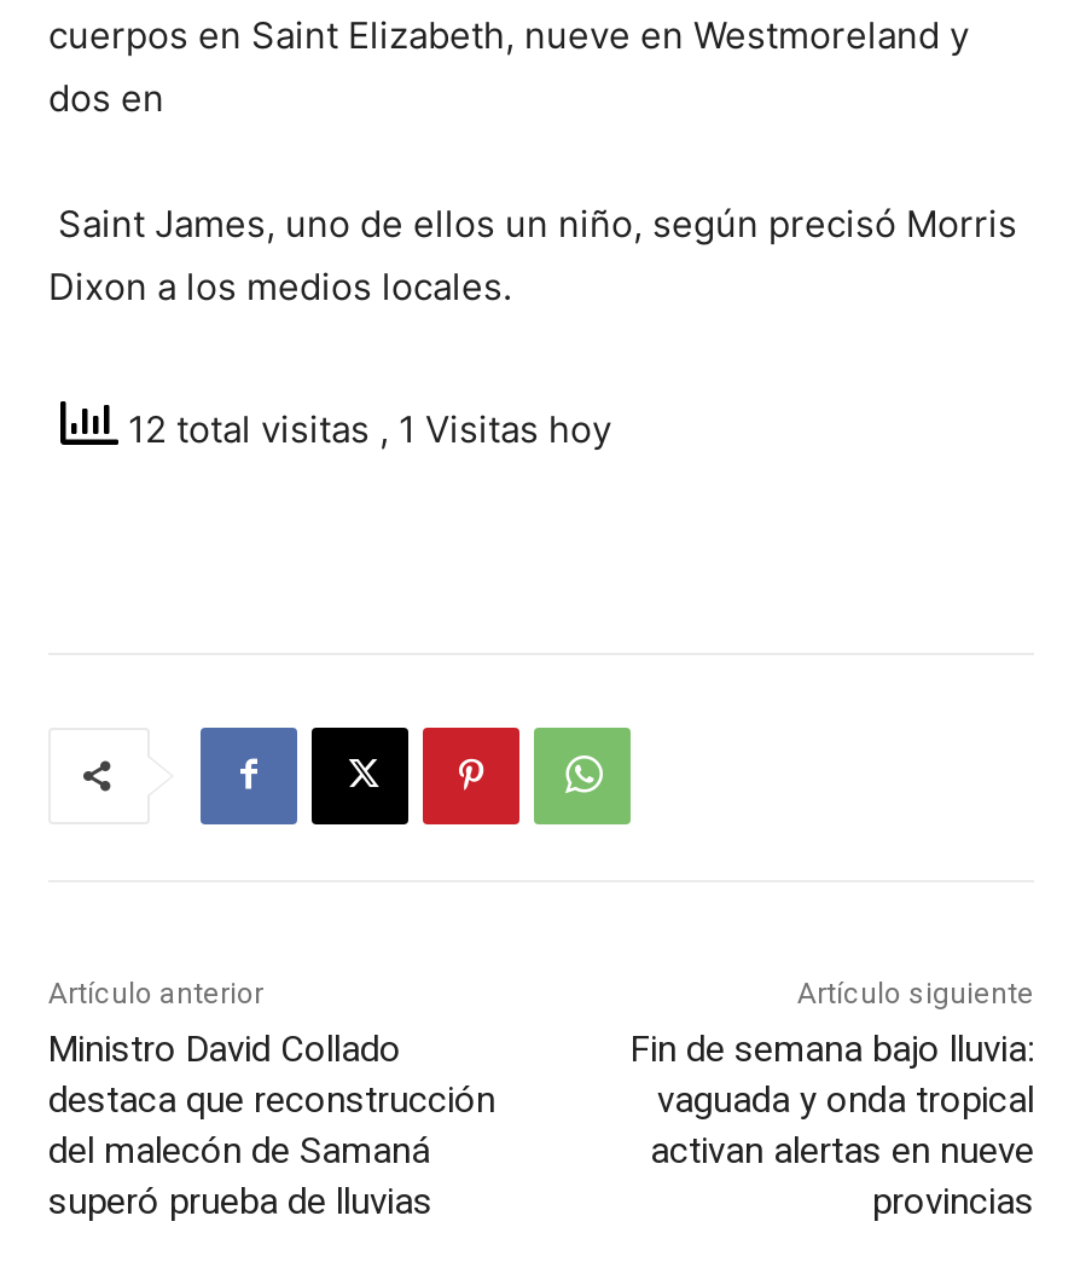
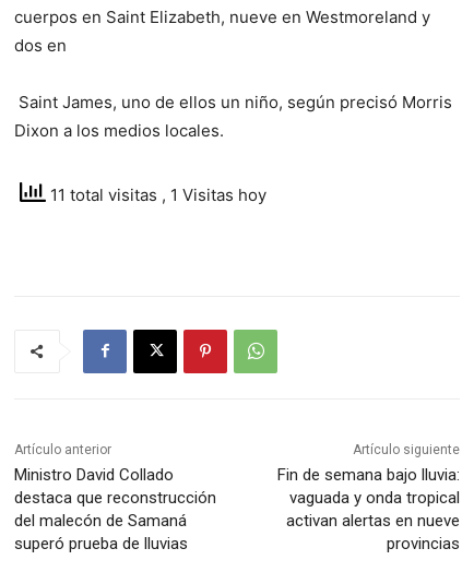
- 12 total visitas, 1 Visitas hoy
+ 11 total visitas, 1 Visitas hoy
